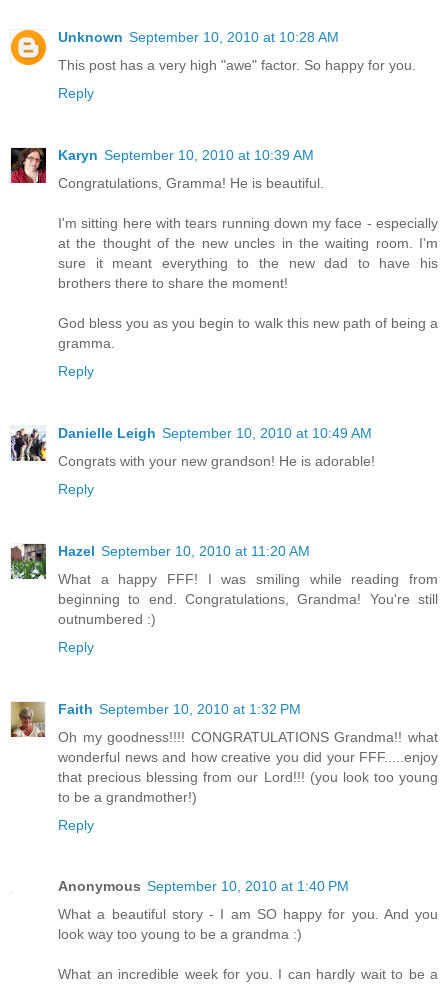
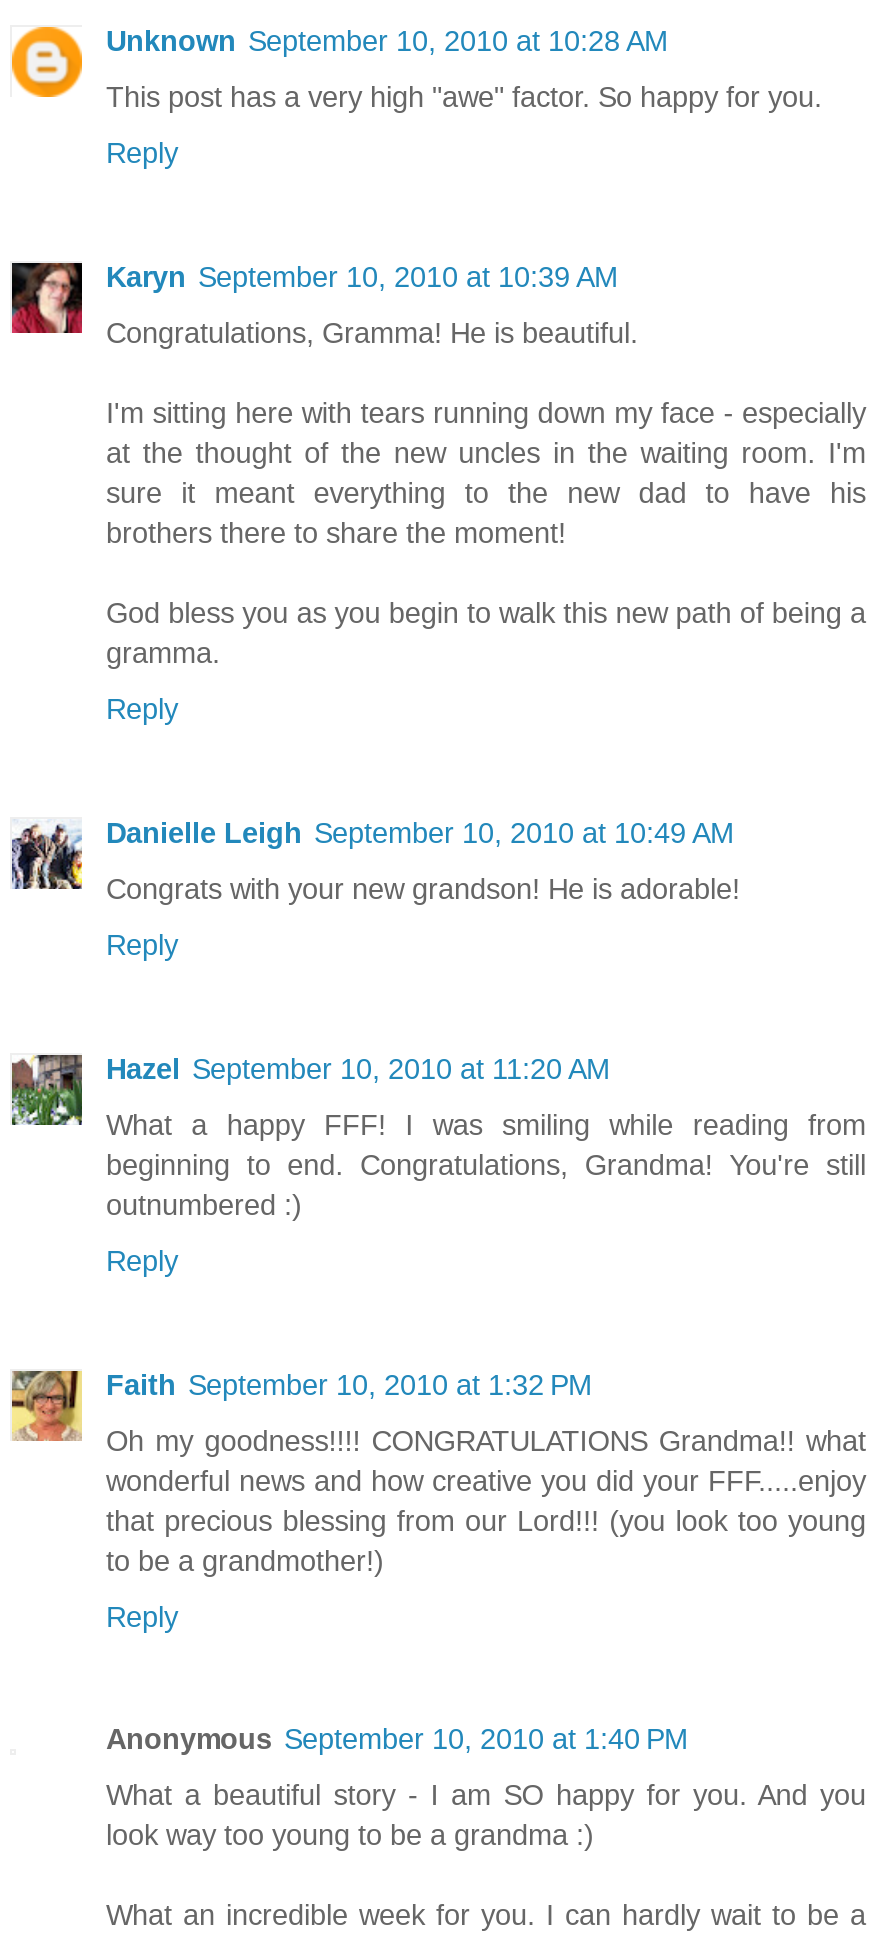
- [image]
+ [image]
